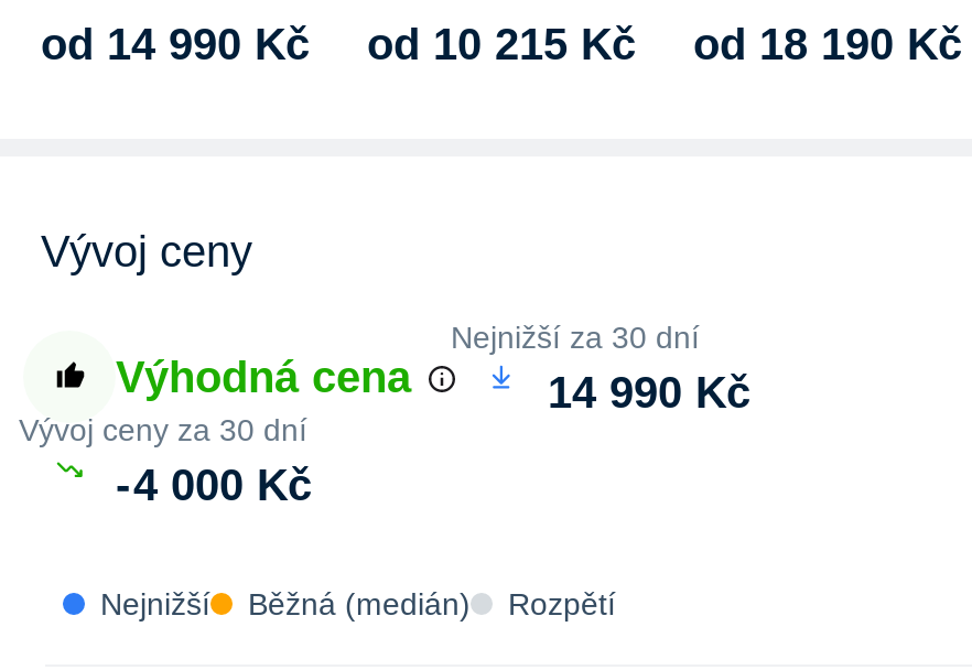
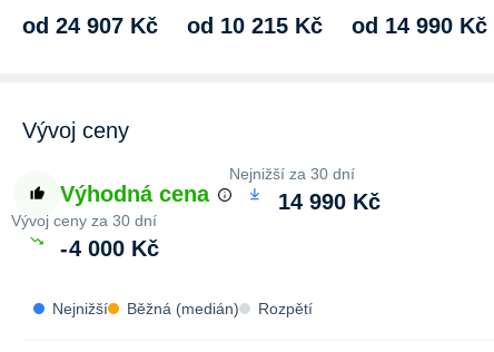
- od 14 990 Kč
+ od 24 907 Kč

- od 18 190 Kč
+ od 14 990 Kč
